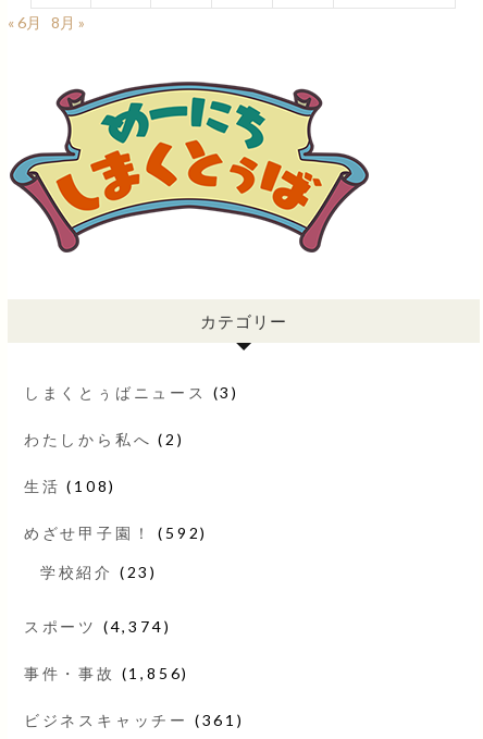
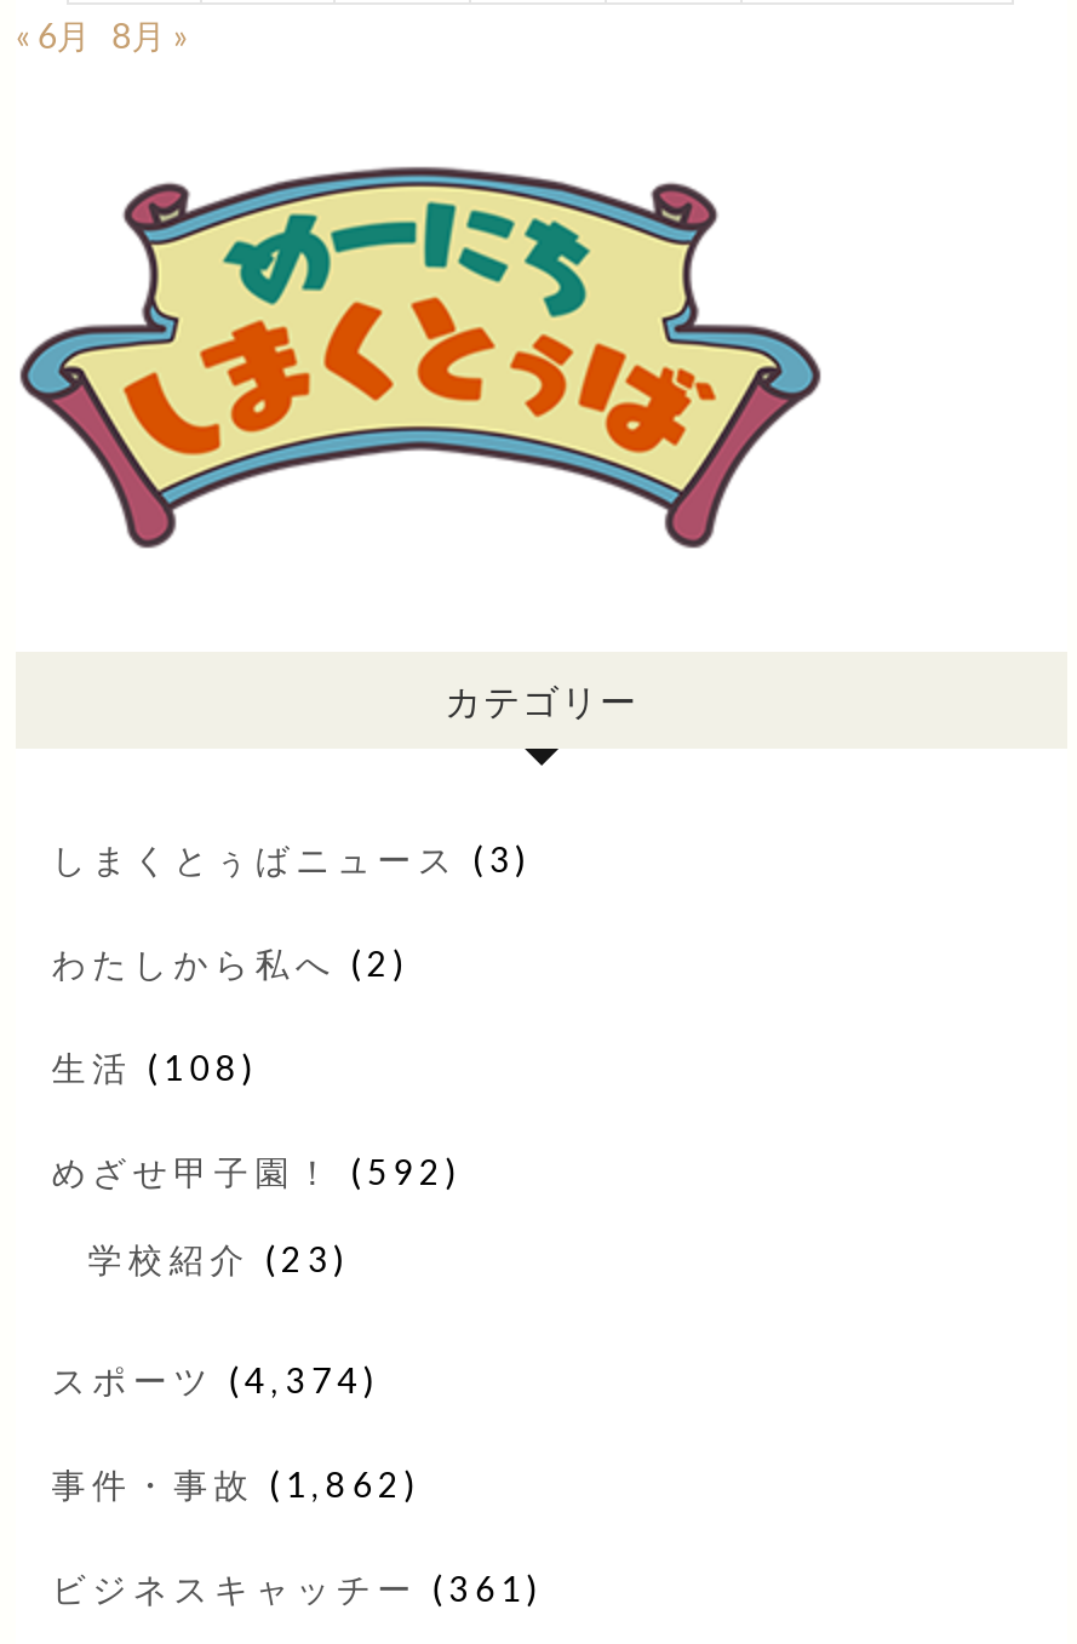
- 事件・事故(1,856)
+ 事件・事故(1,862)
